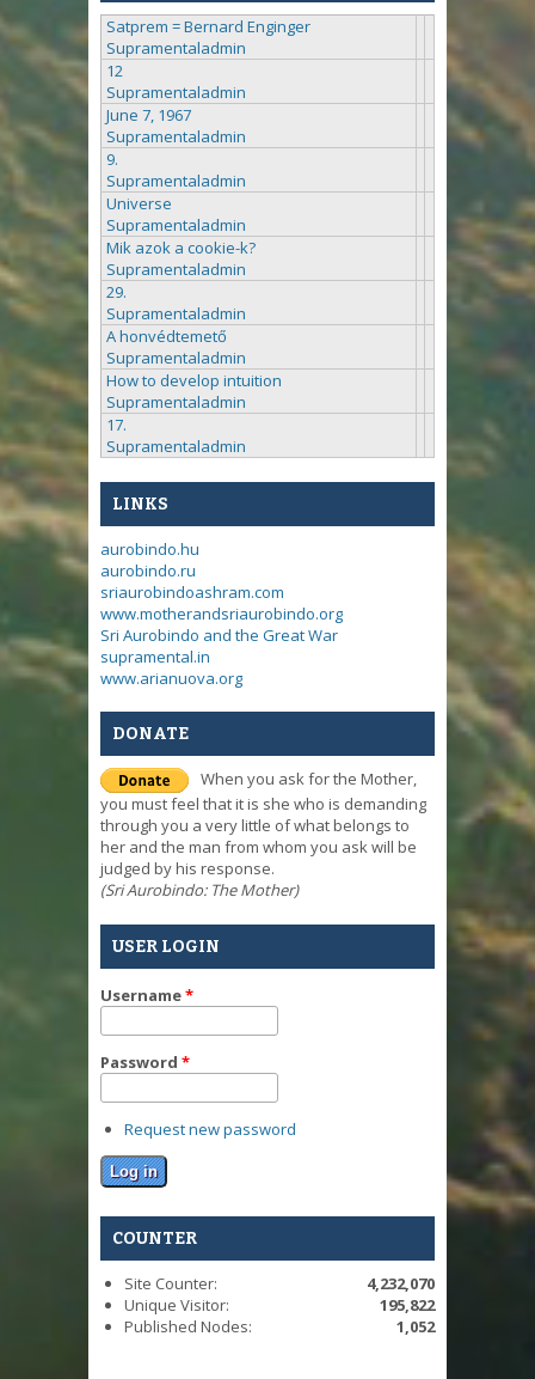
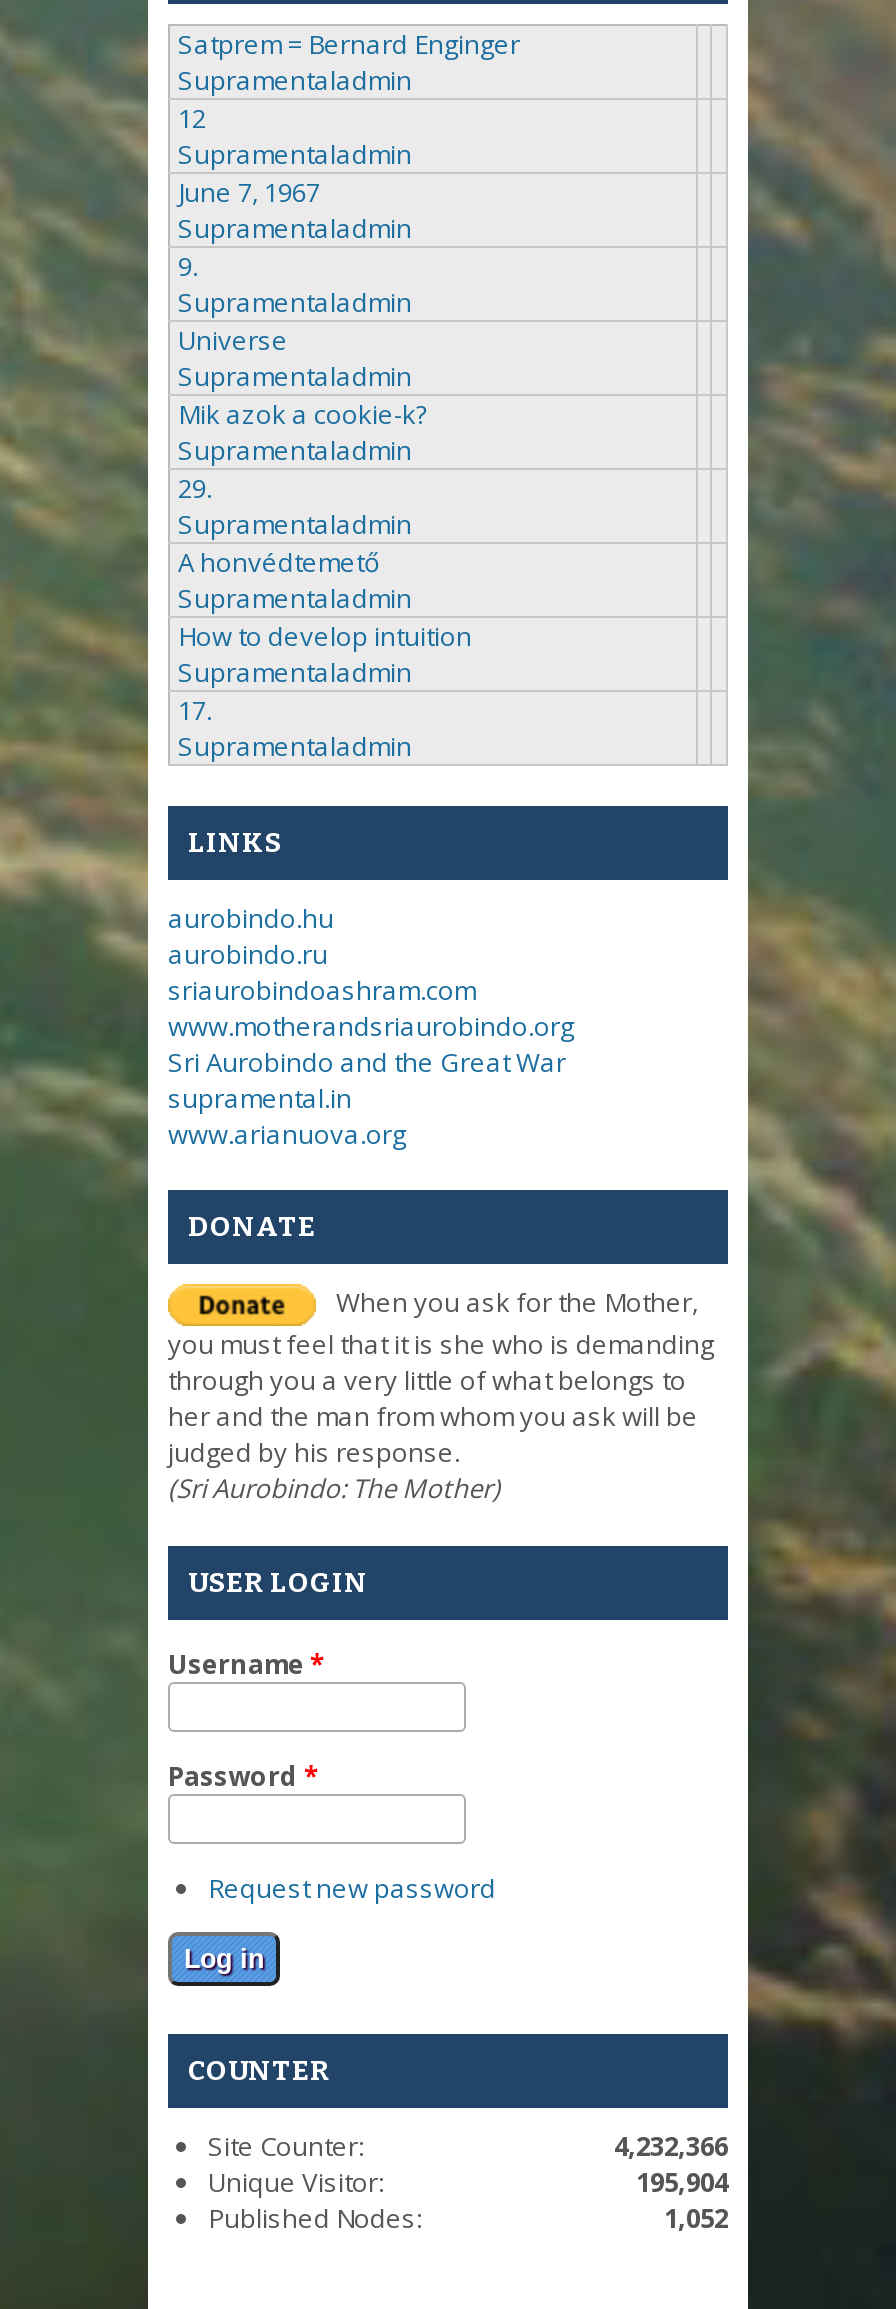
- 4,232,070
+ 4,232,366

- 195,822
+ 195,904
